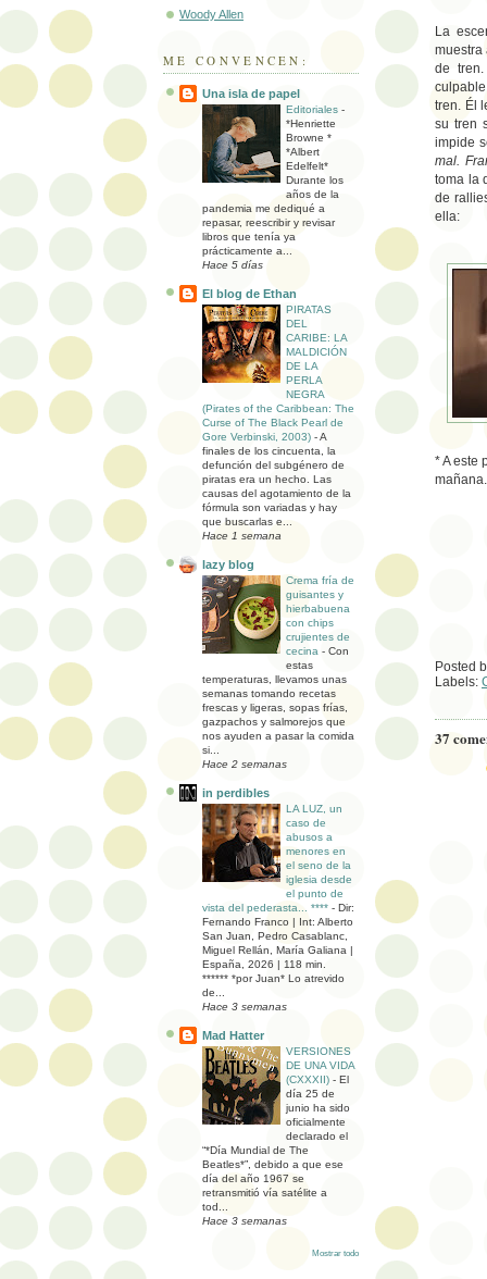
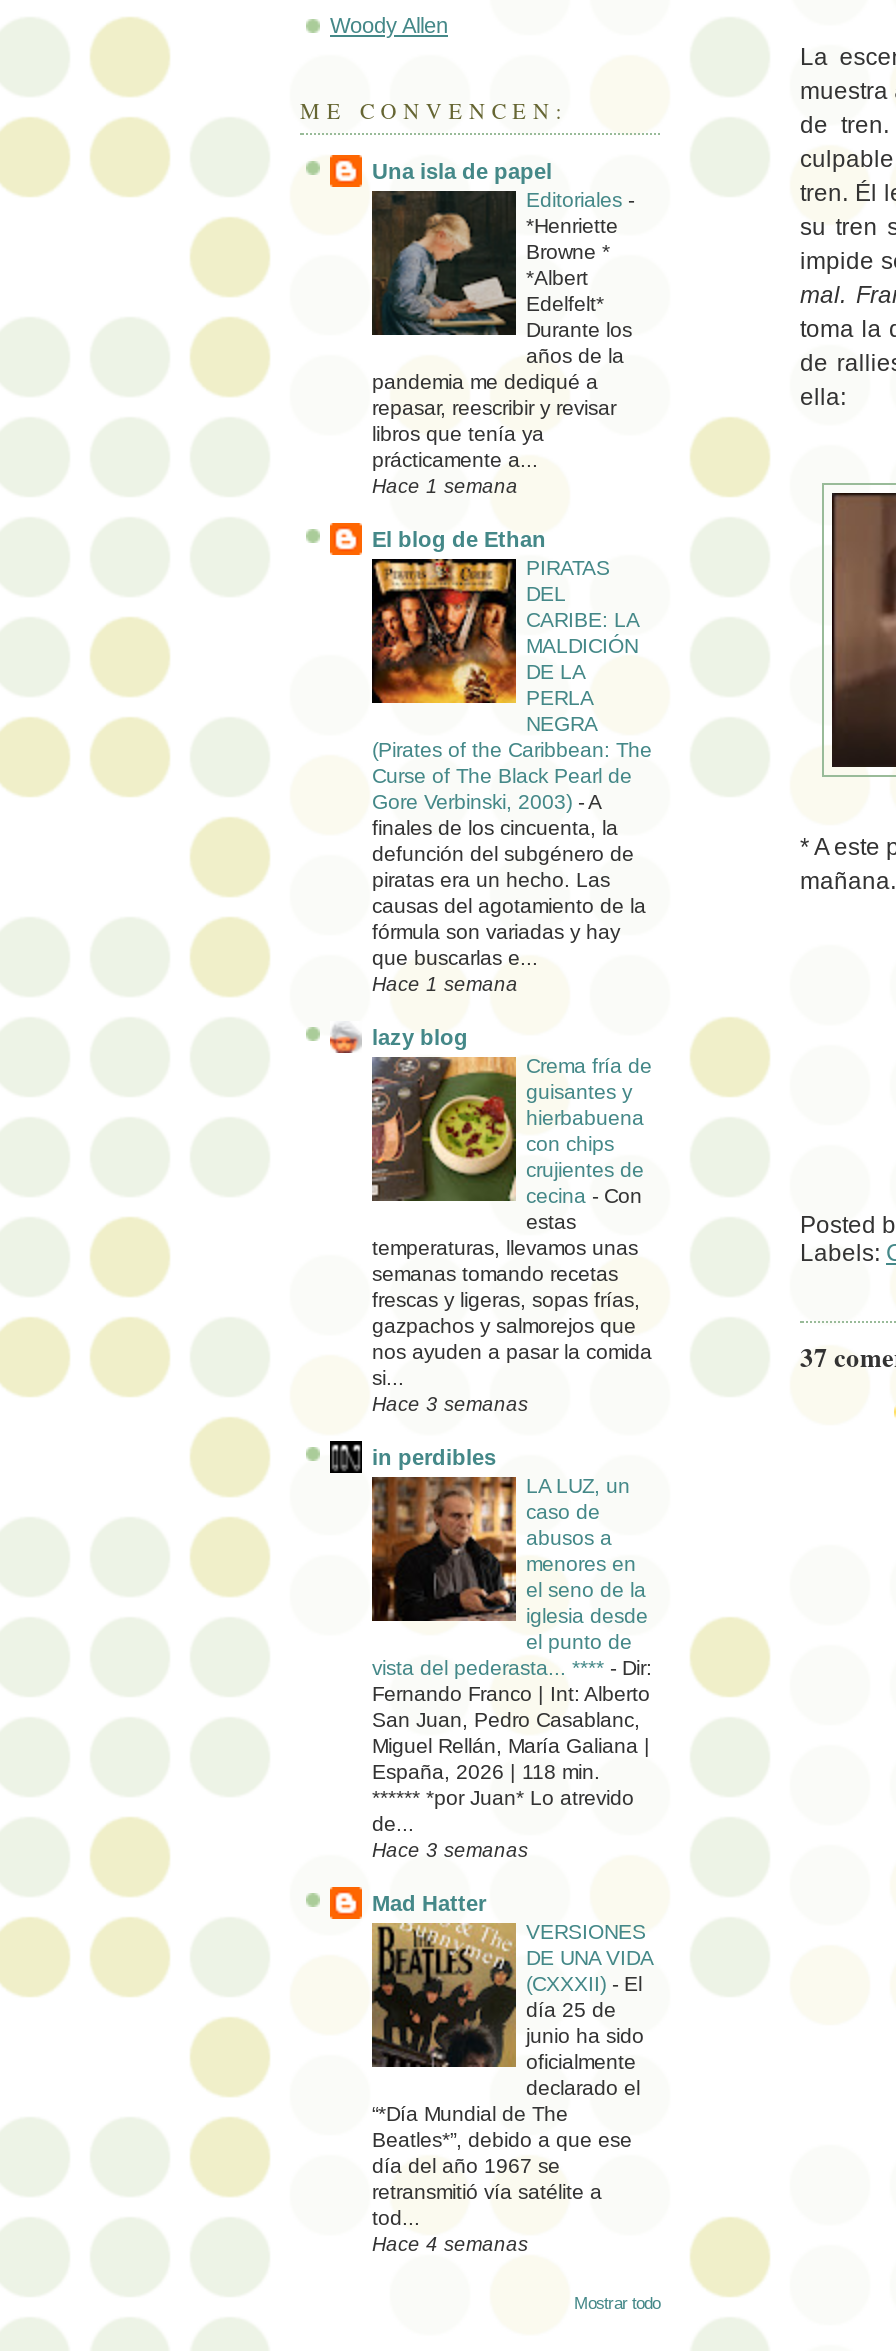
- Hace 5 días
+ Hace 1 semana

- Hace 2 semanas
+ Hace 3 semanas

- Hace 3 semanas
+ Hace 4 semanas
